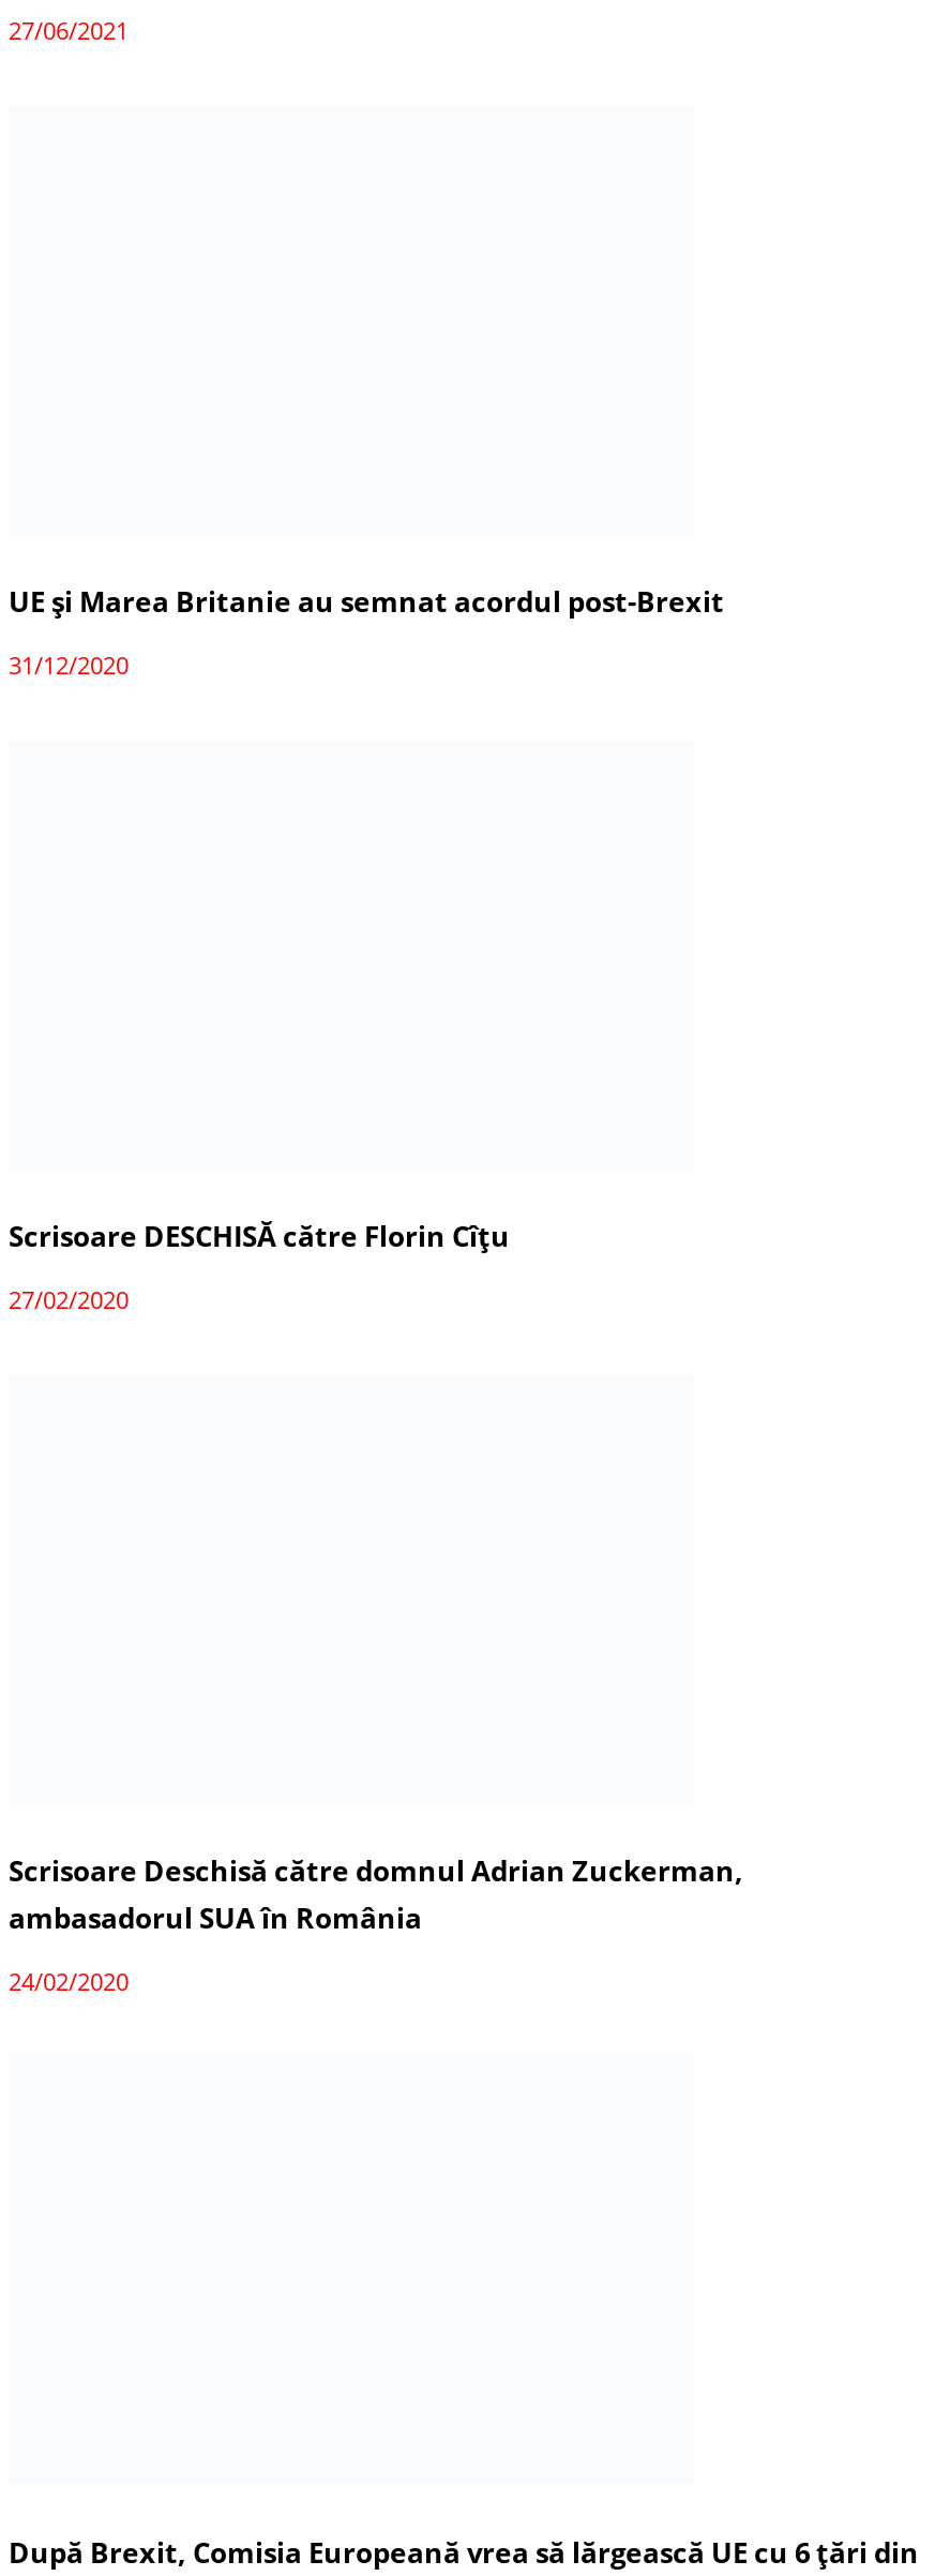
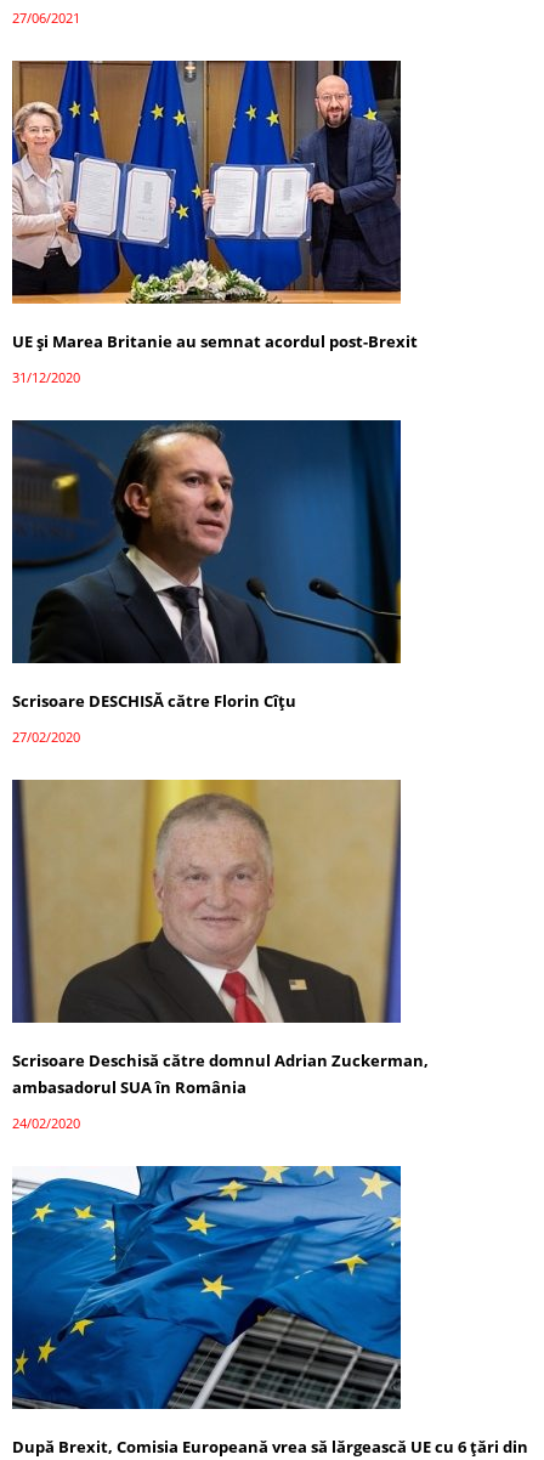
+ [image]

+ [image]

+ [image]

+ [image]
